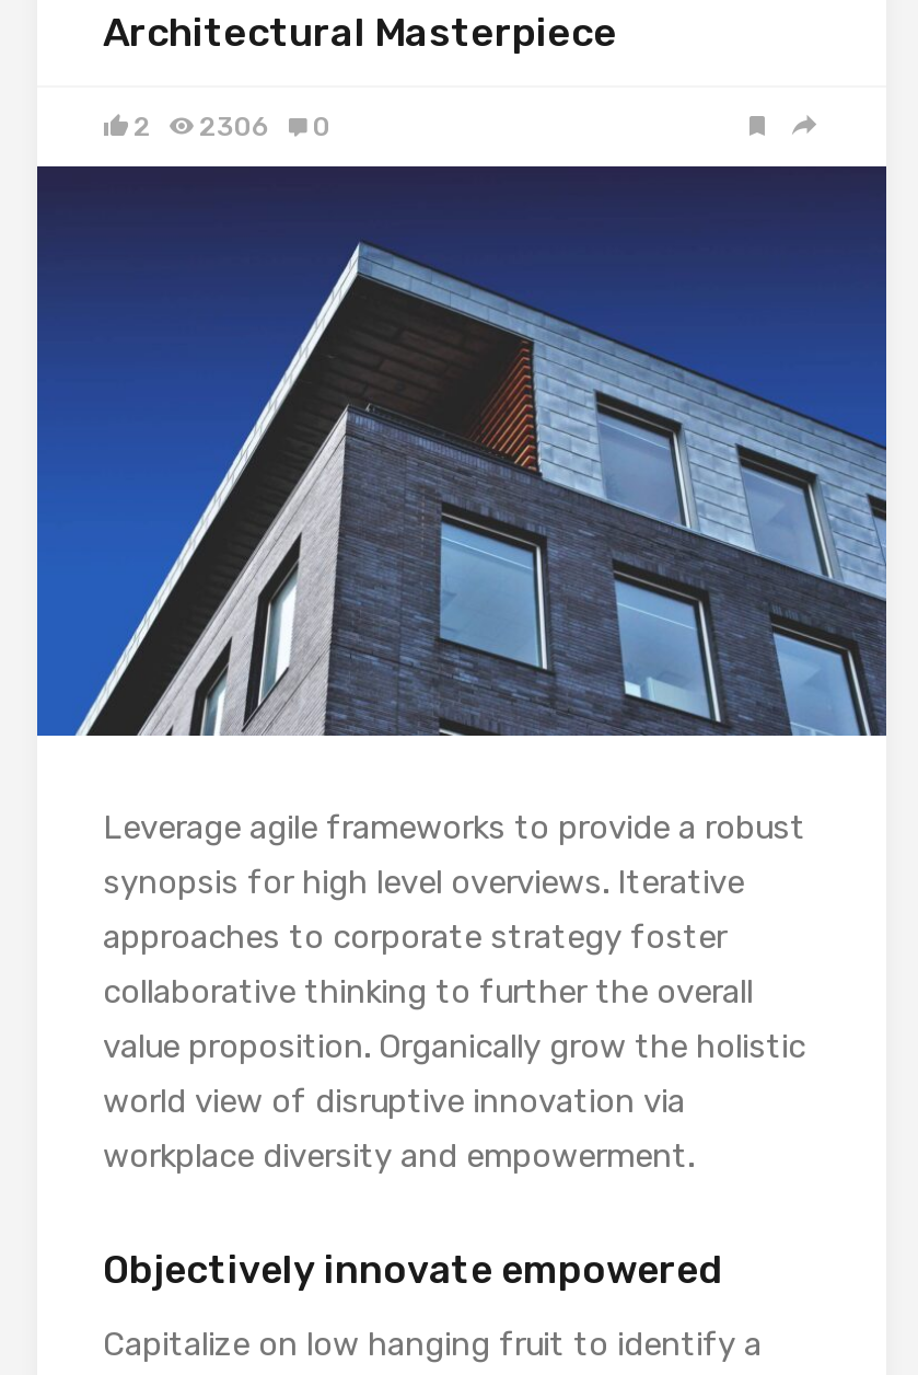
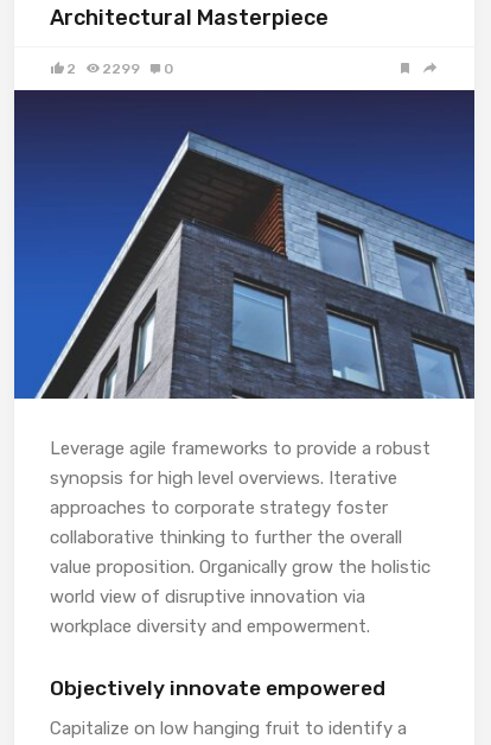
- 2 2306 0
+ 2 2299 0
